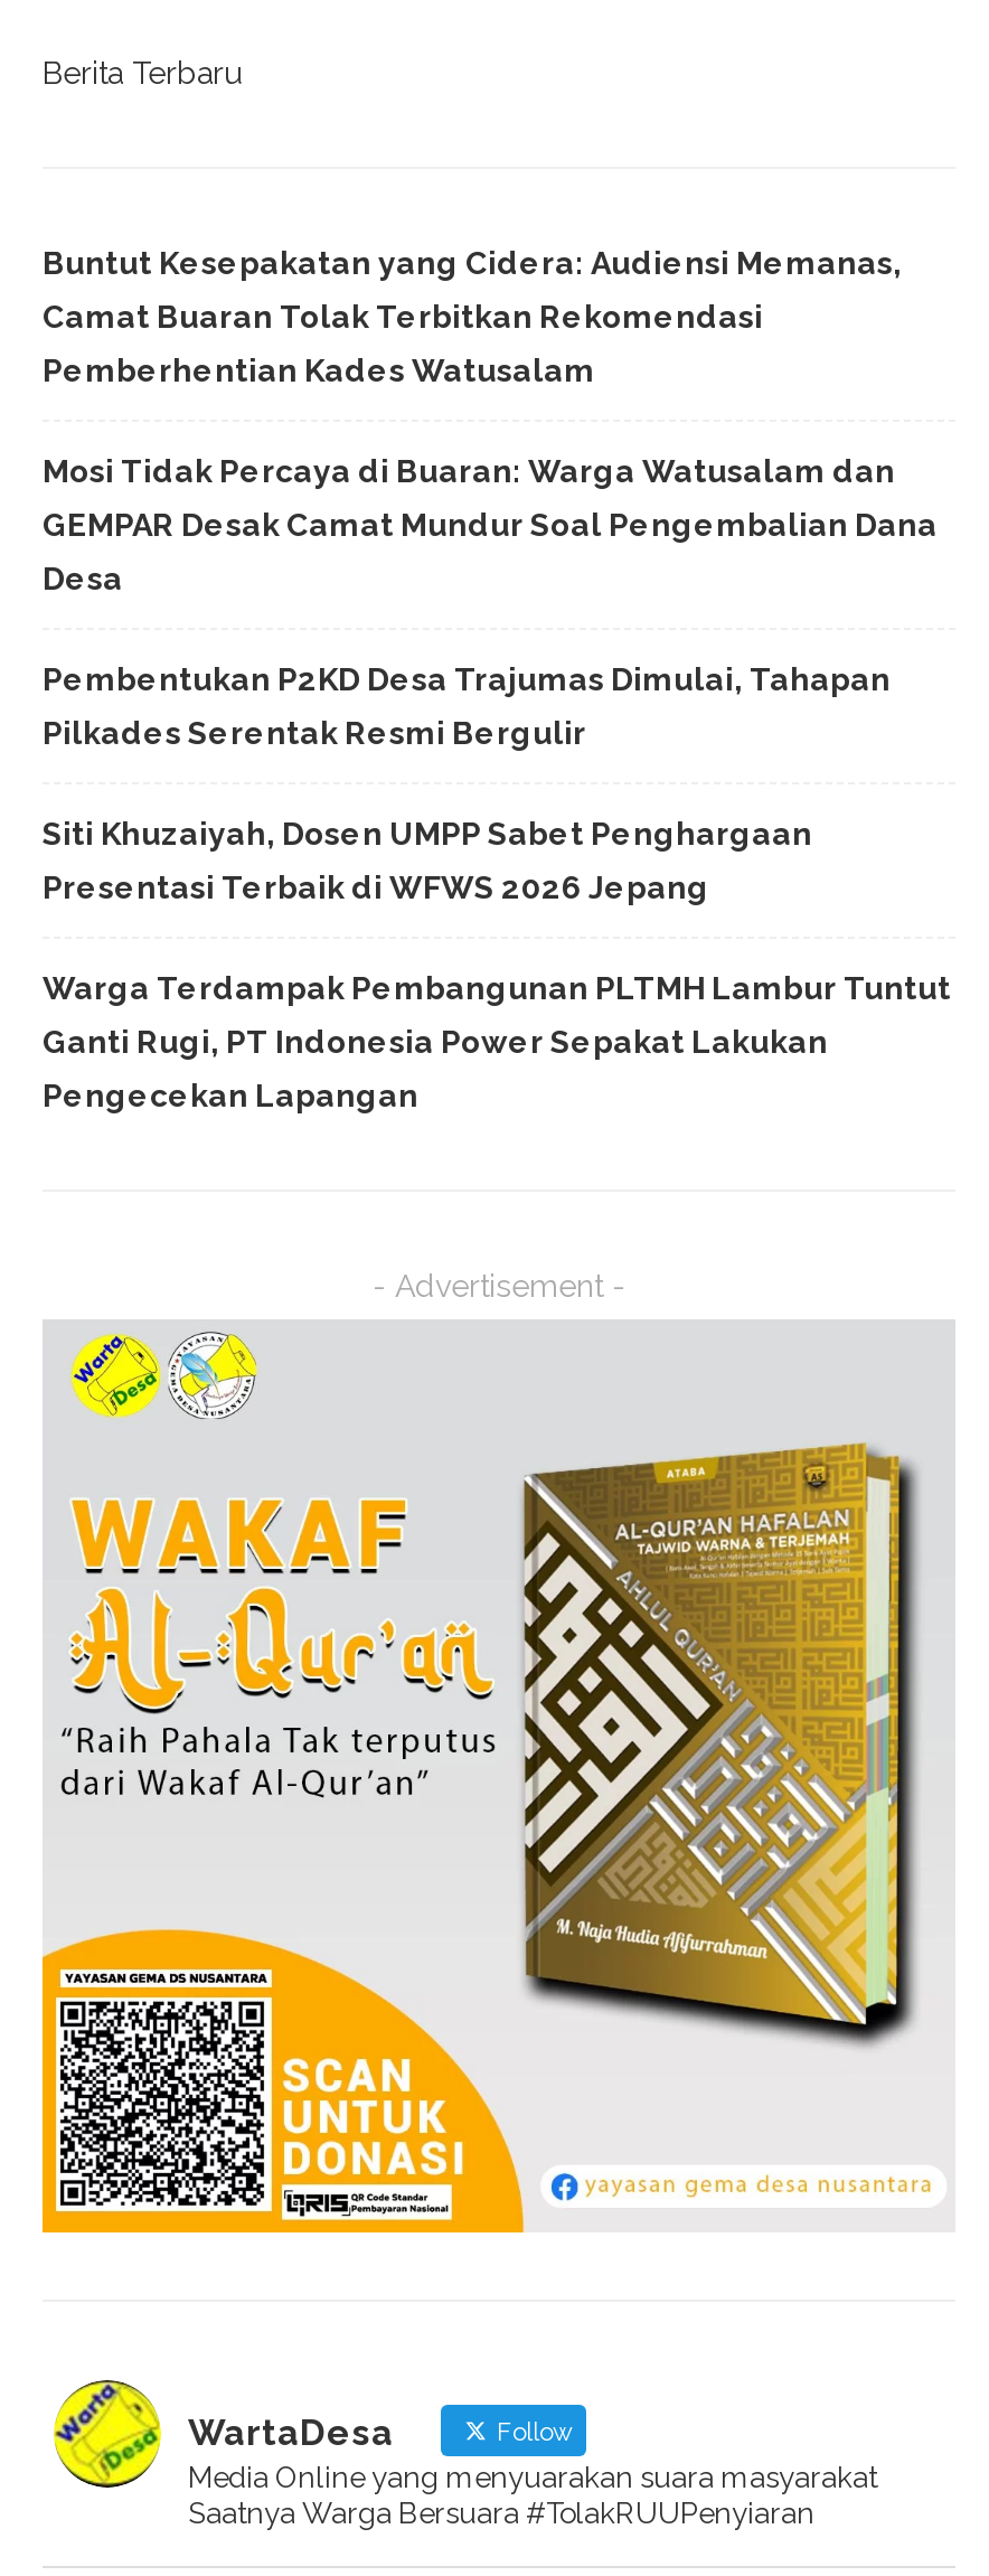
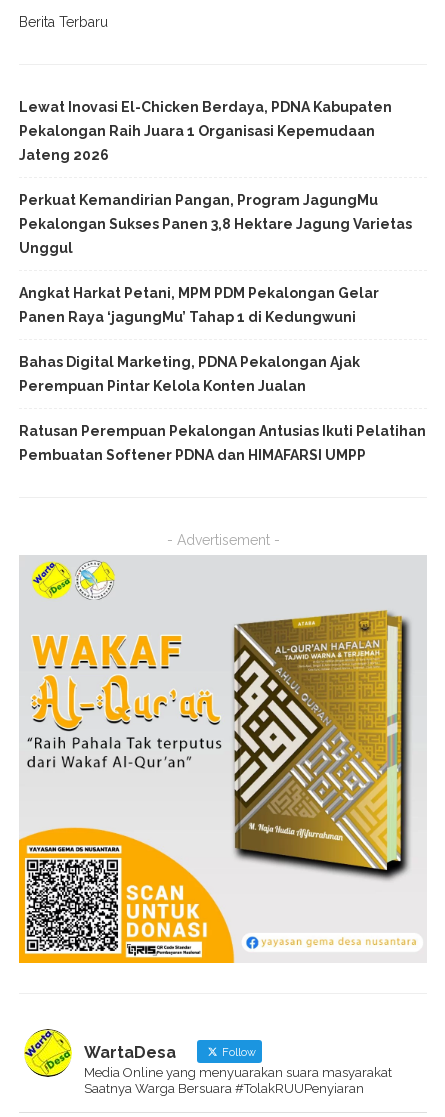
- Buntut Kesepakatan yang Cidera: Audiensi Memanas,
- Camat Buaran Tolak Terbitkan Rekomendasi
- Pemberhentian Kades Watusalam
- Mosi Tidak Percaya di Buaran: Warga Watusalam dan
- GEMPAR Desak Camat Mundur Soal Pengembalian Dana
- Desa
- Pembentukan P2KD Desa Trajumas Dimulai, Tahapan
- Pilkades Serentak Resmi Bergulir
- Siti Khuzaiyah, Dosen UMPP Sabet Penghargaan
- Presentasi Terbaik di WFWS 2026 Jepang
- Warga Terdampak Pembangunan PLTMH Lambur Tuntut
- Ganti Rugi, PT Indonesia Power Sepakat Lakukan
- Pengecekan Lapangan
+ Lewat Inovasi El-Chicken Berdaya, PDNA Kabupaten
+ Pekalongan Raih Juara 1 Organisasi Kepemudaan
+ Jateng 2026
+ Perkuat Kemandirian Pangan, Program JagungMu
+ Pekalongan Sukses Panen 3,8 Hektare Jagung Varietas
+ Unggul
+ Angkat Harkat Petani, MPM PDM Pekalongan Gelar
+ Panen Raya ‘jagungMu’ Tahap 1 di Kedungwuni
+ Bahas Digital Marketing, PDNA Pekalongan Ajak
+ Perempuan Pintar Kelola Konten Jualan
+ Ratusan Perempuan Pekalongan Antusias Ikuti Pelatihan
+ Pembuatan Softener PDNA dan HIMAFARSI UMPP
